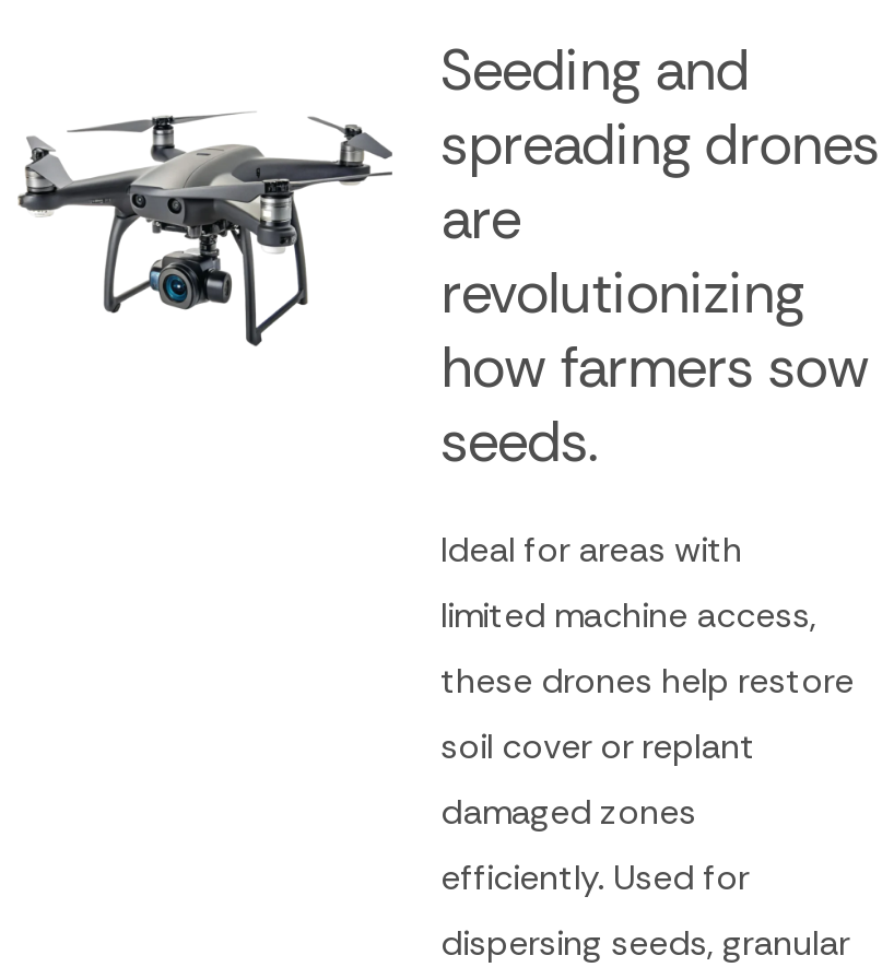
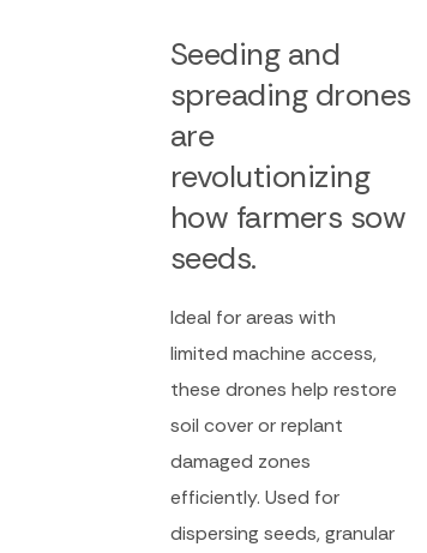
- [image]
